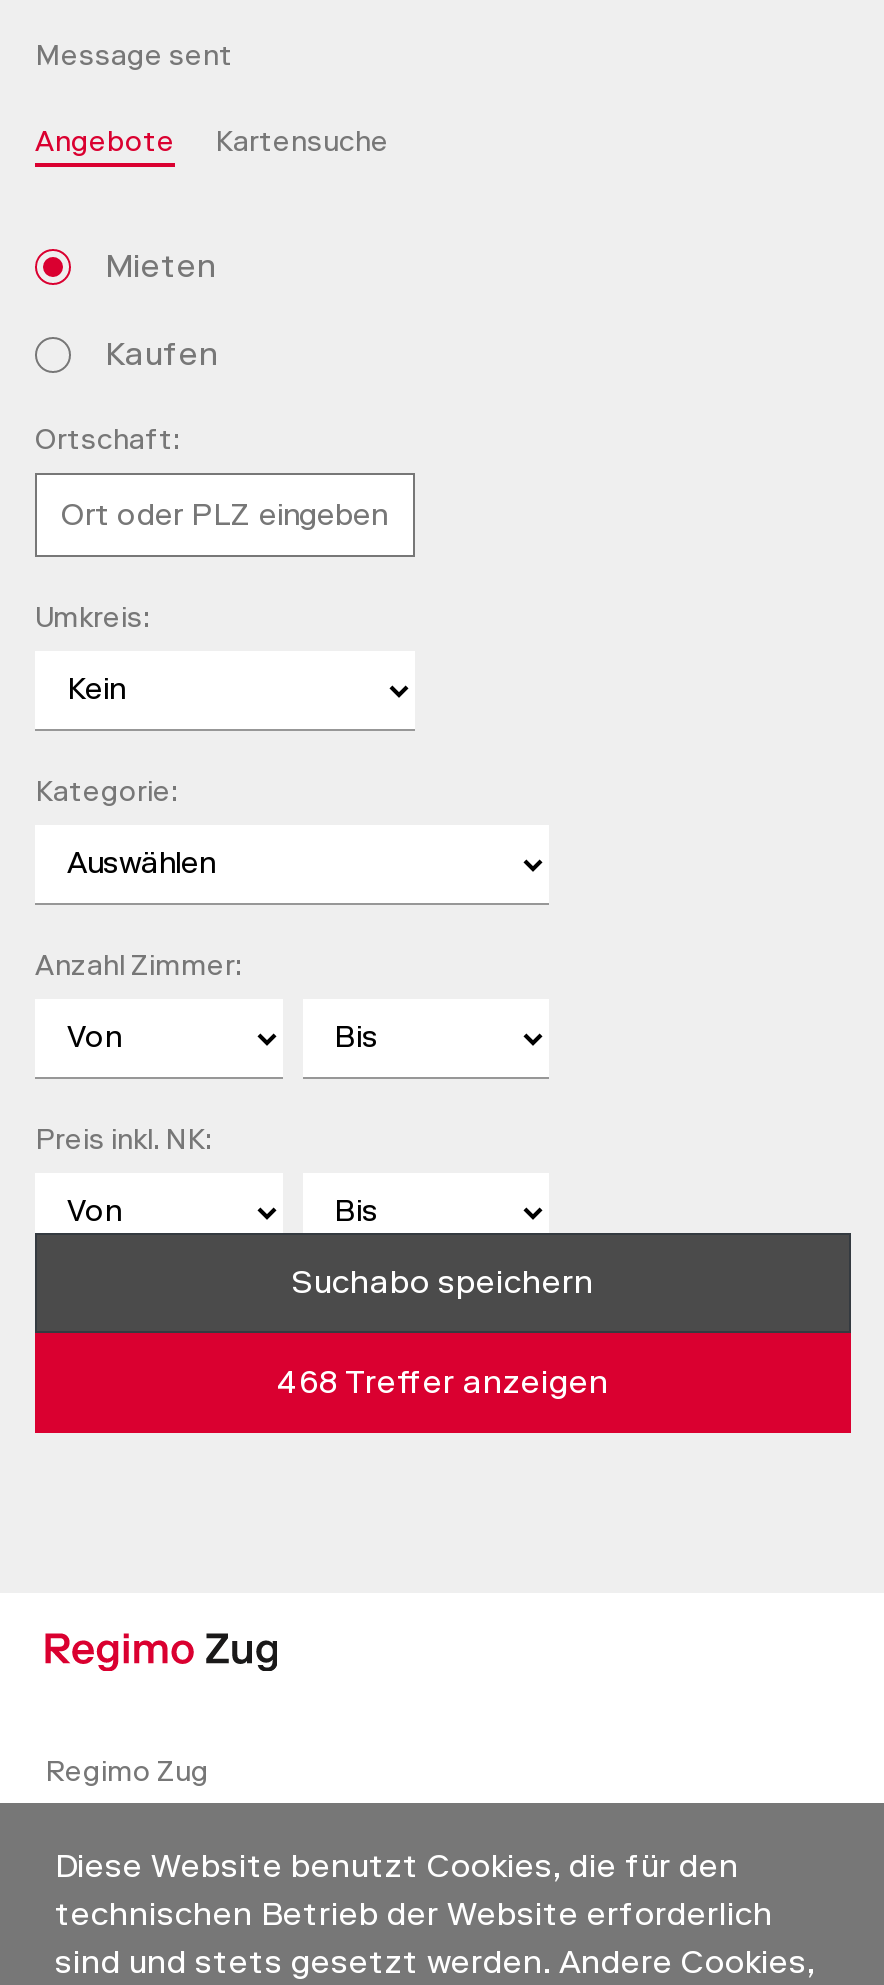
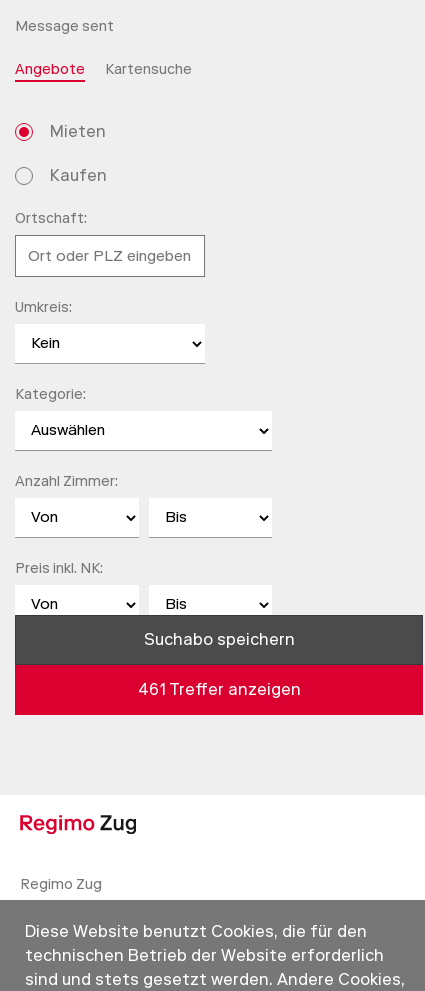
- 468 Treffer anzeigen
+ 461 Treffer anzeigen
